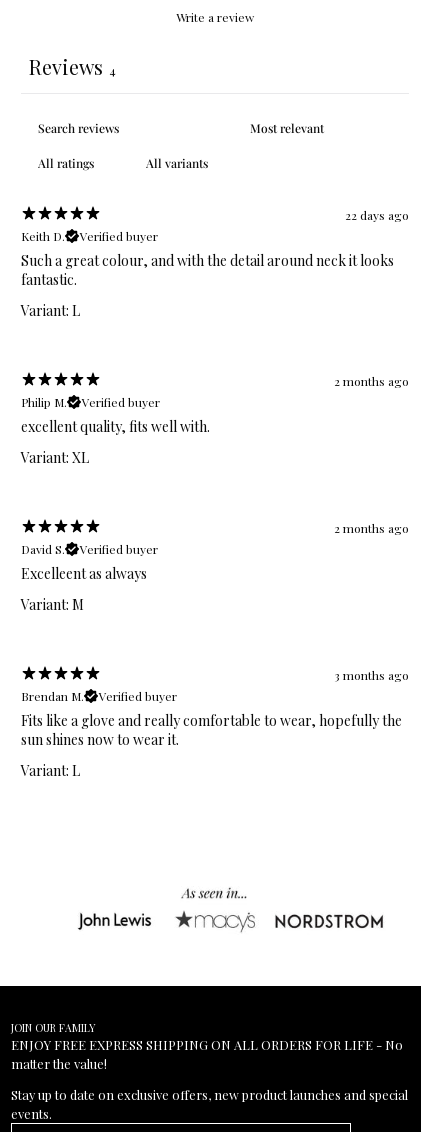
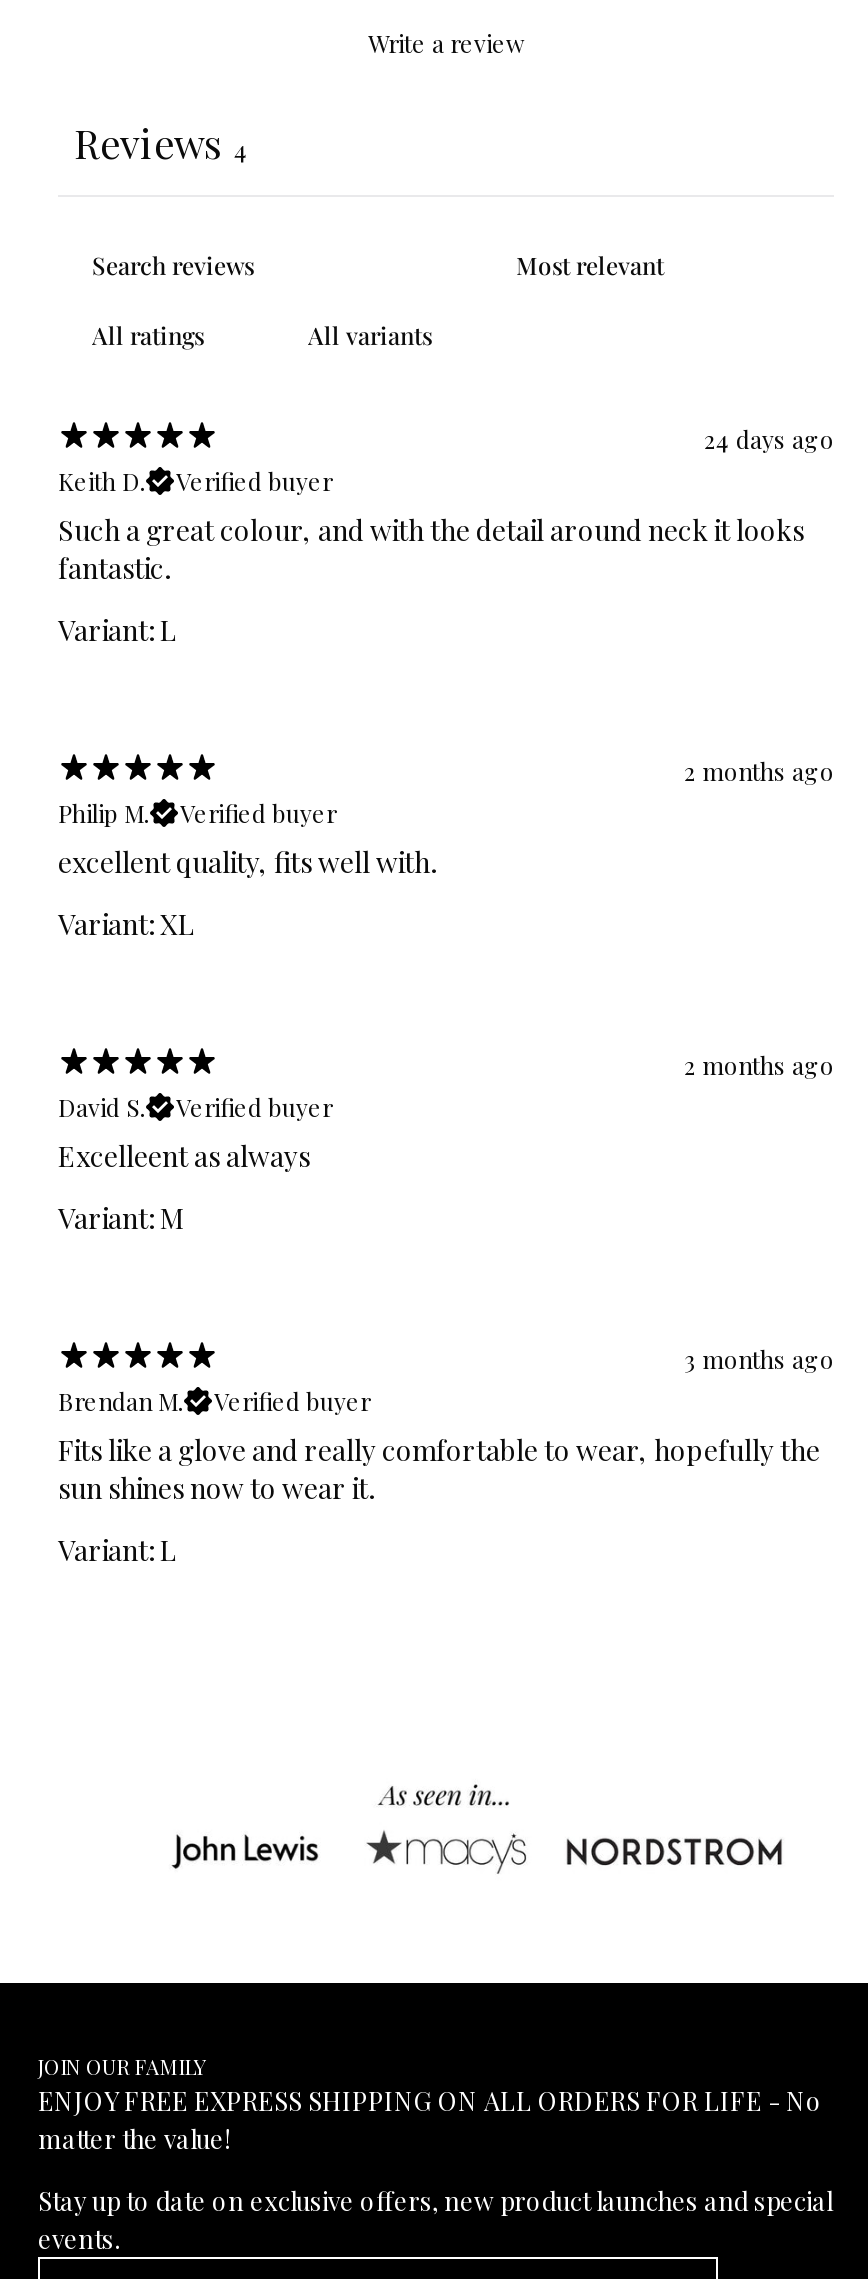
- 22 days ago
+ 24 days ago
